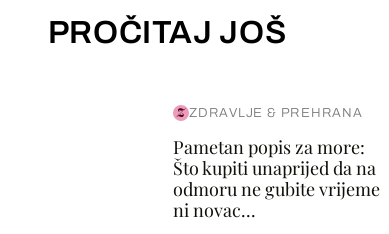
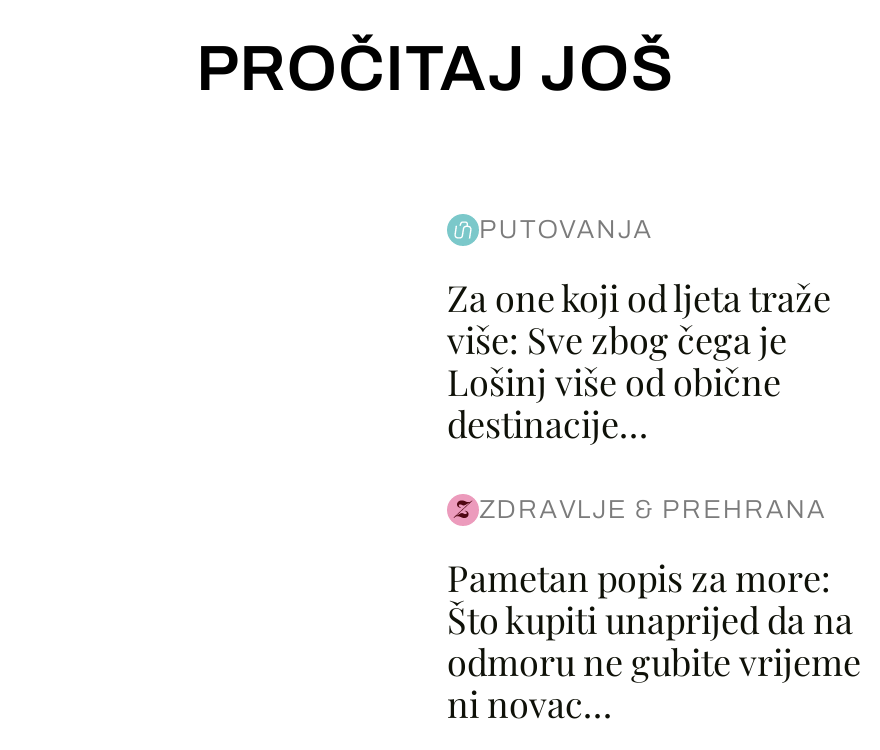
+ PUTOVANJA
+ Za one koji od ljeta traže
+ više: Sve zbog čega je
+ Lošinj više od obične
+ destinacije...
